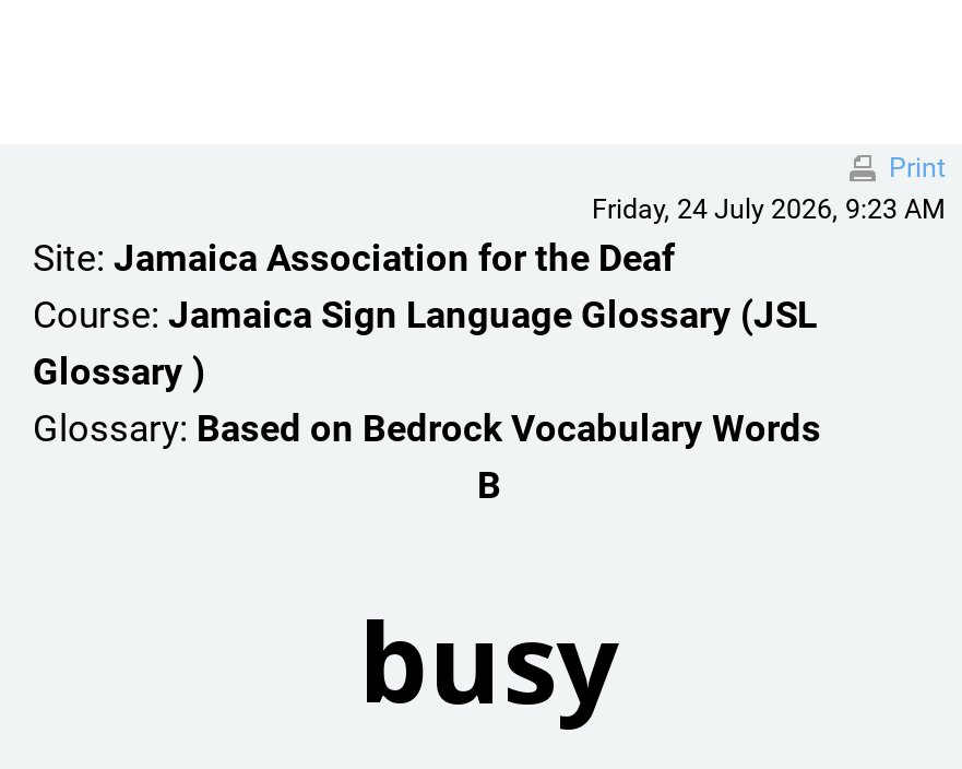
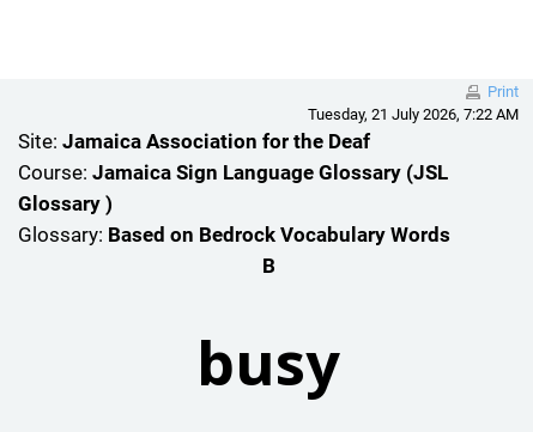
- Friday, 24 July 2026, 9:23 AM
+ Tuesday, 21 July 2026, 7:22 AM
